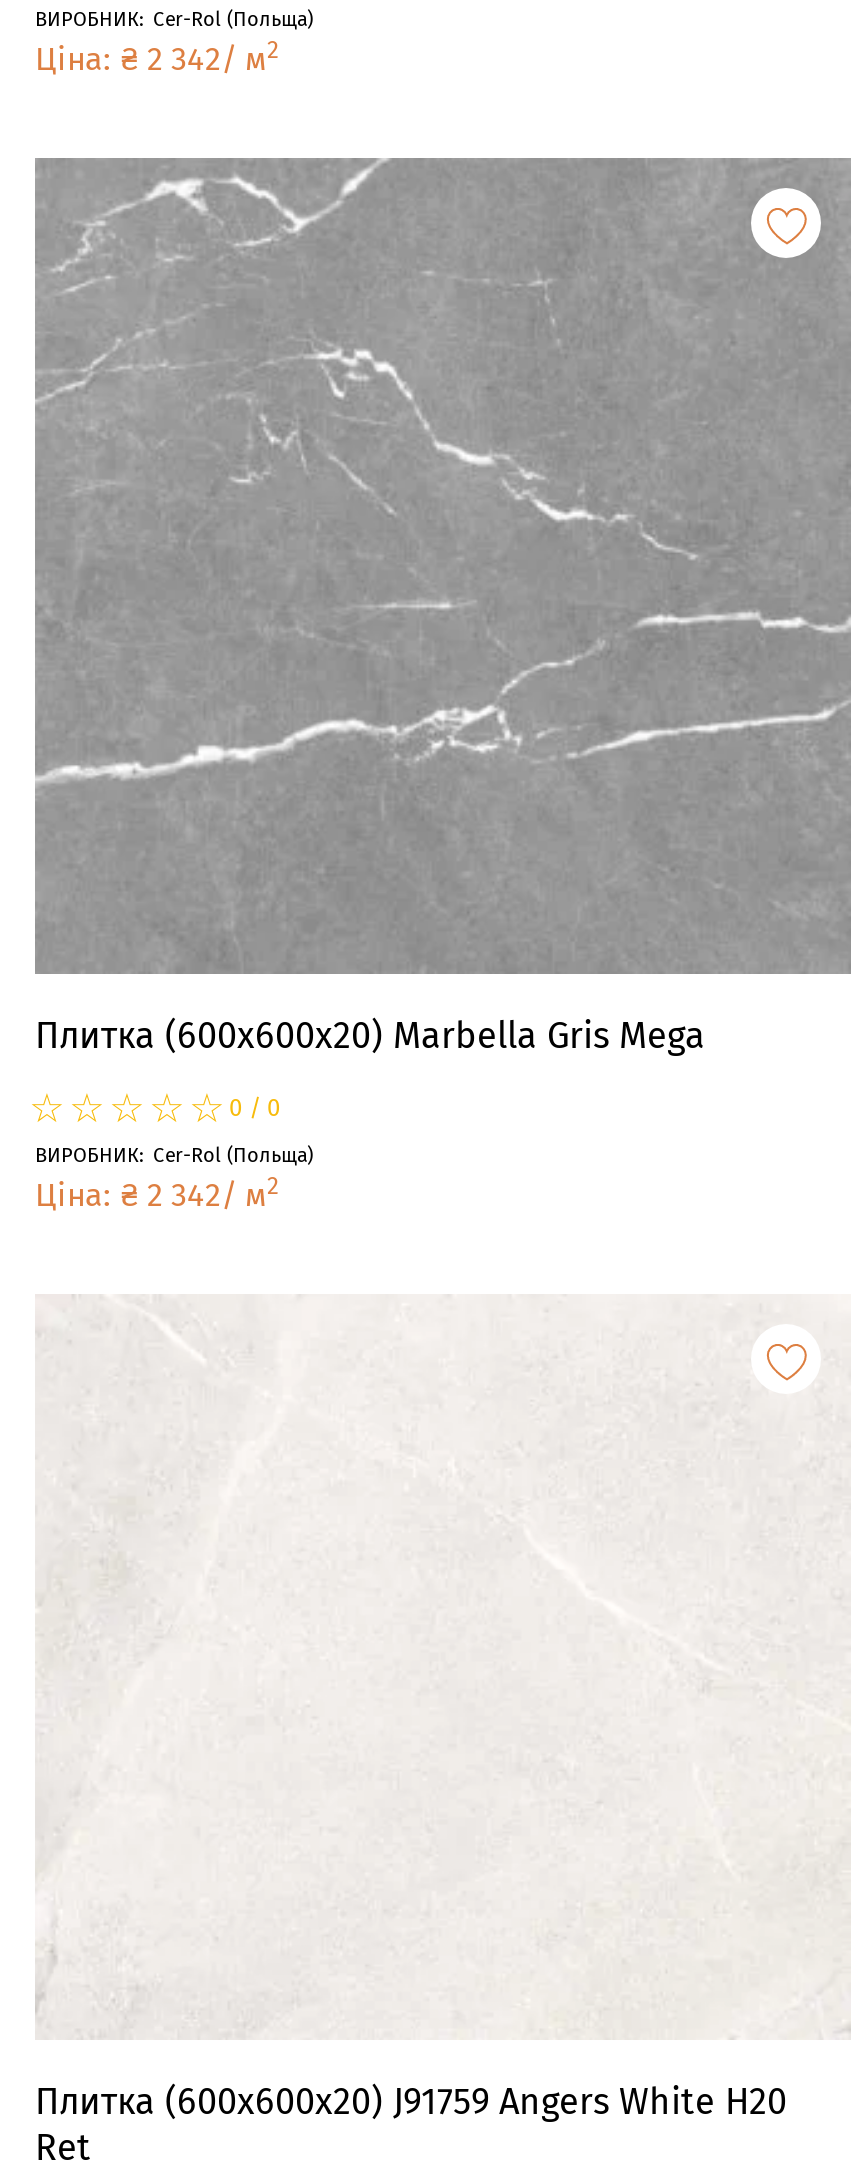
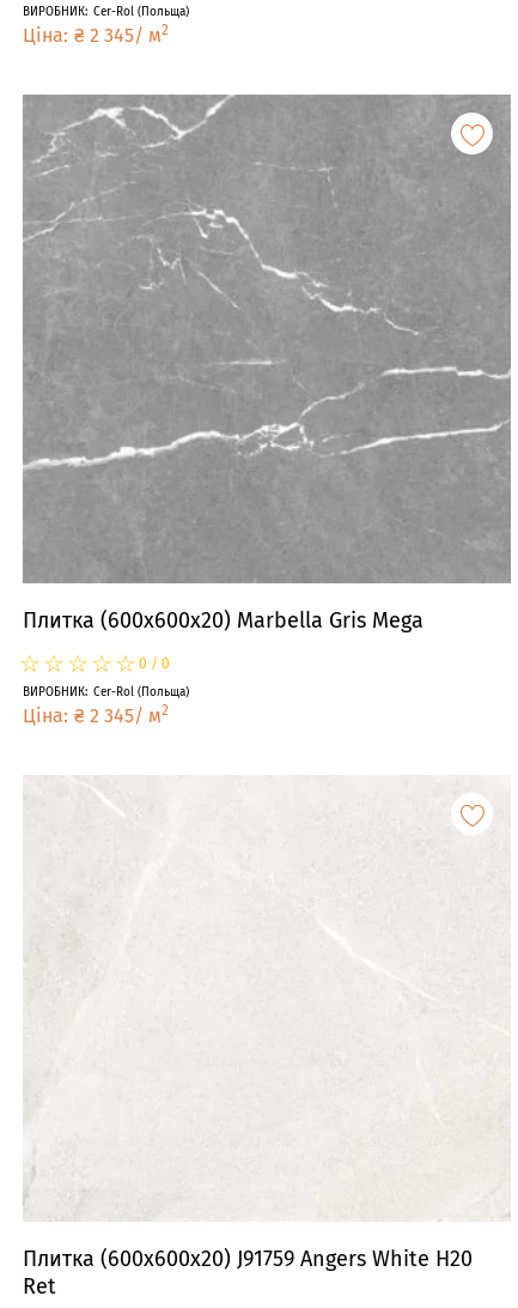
- Ціна: ₴ 2 342/ м2
+ Ціна: ₴ 2 345/ м2

- Ціна: ₴ 2 342/ м2
+ Ціна: ₴ 2 345/ м2
